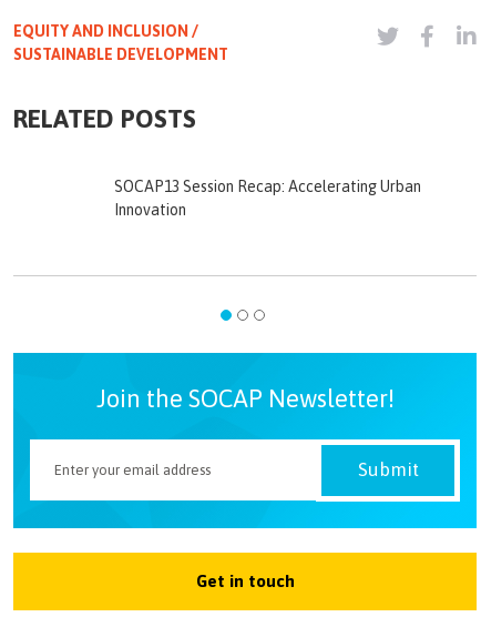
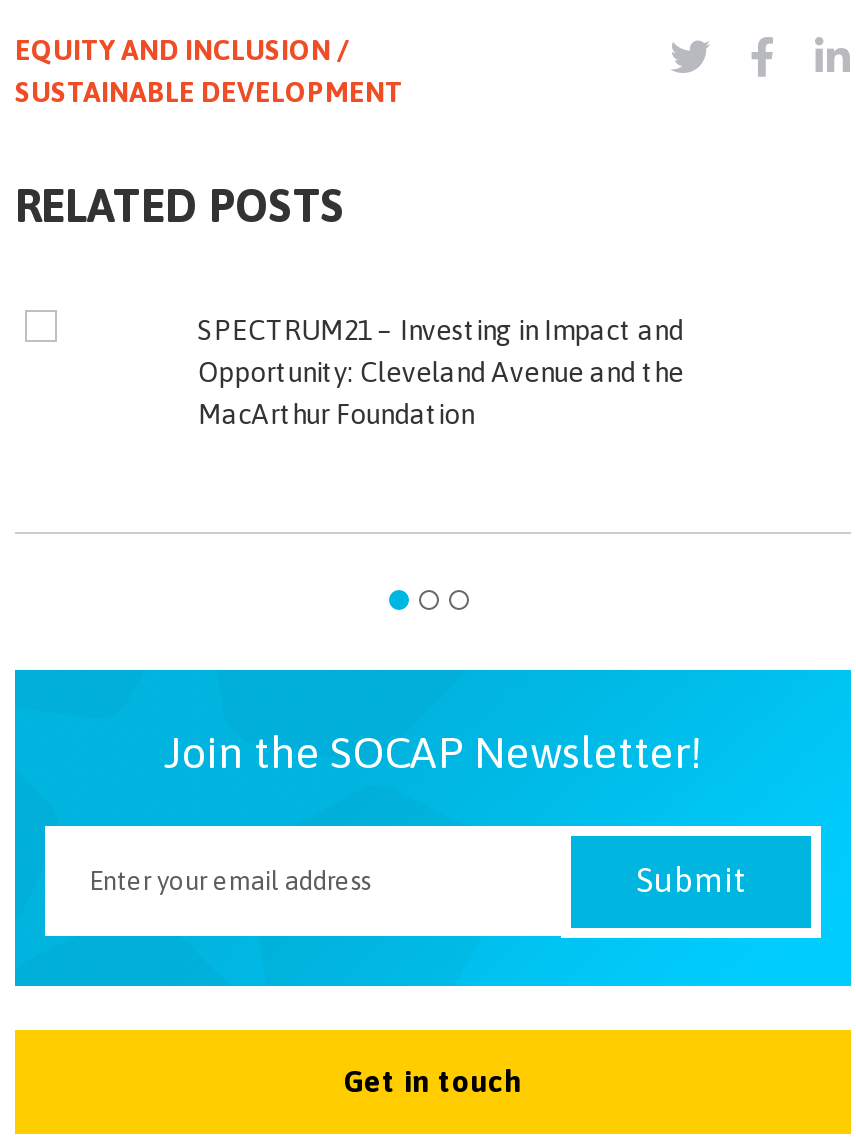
- SOCAP13 Session Recap: Accelerating Urban
- Innovation
+ SPECTRUM21 – Investing in Impact and
+ Opportunity: Cleveland Avenue and the
+ MacArthur Foundation
